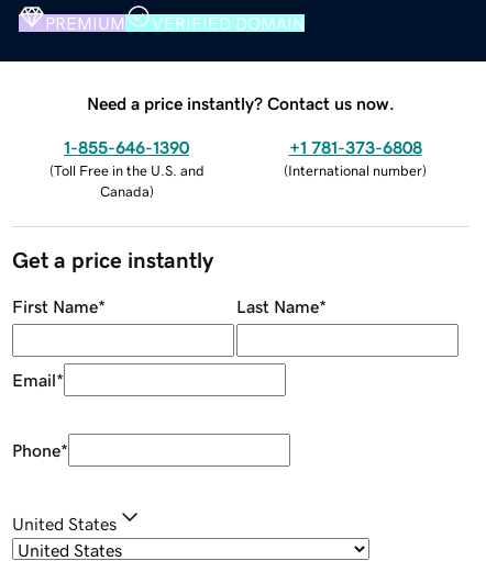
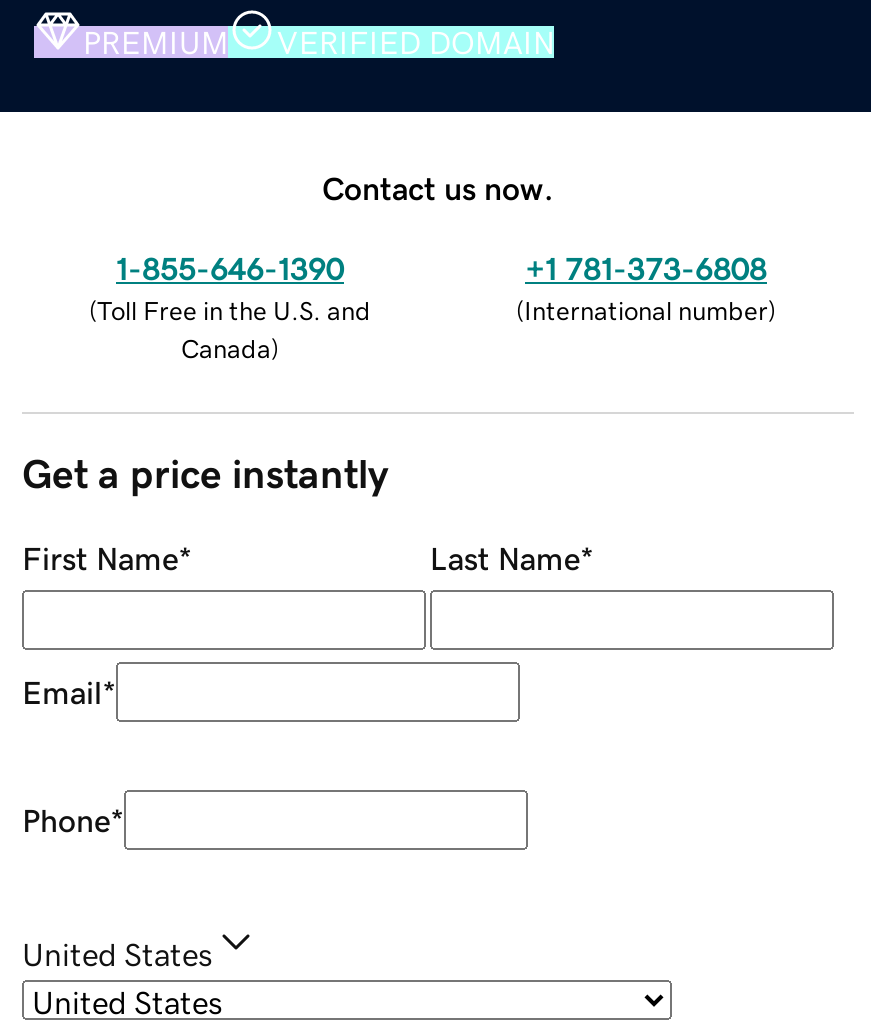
- Need a price instantly? Contact us now.
+ Contact us now.
